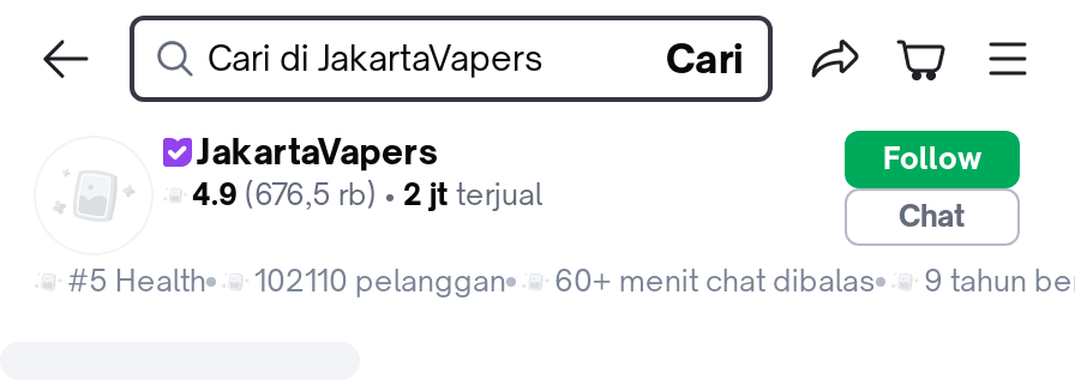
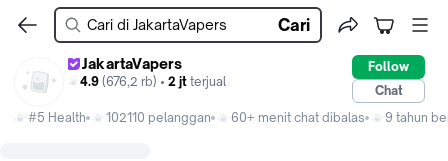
- 4.9 (676,5 rb) • 2 jt terjual
+ 4.9 (676,2 rb) • 2 jt terjual
